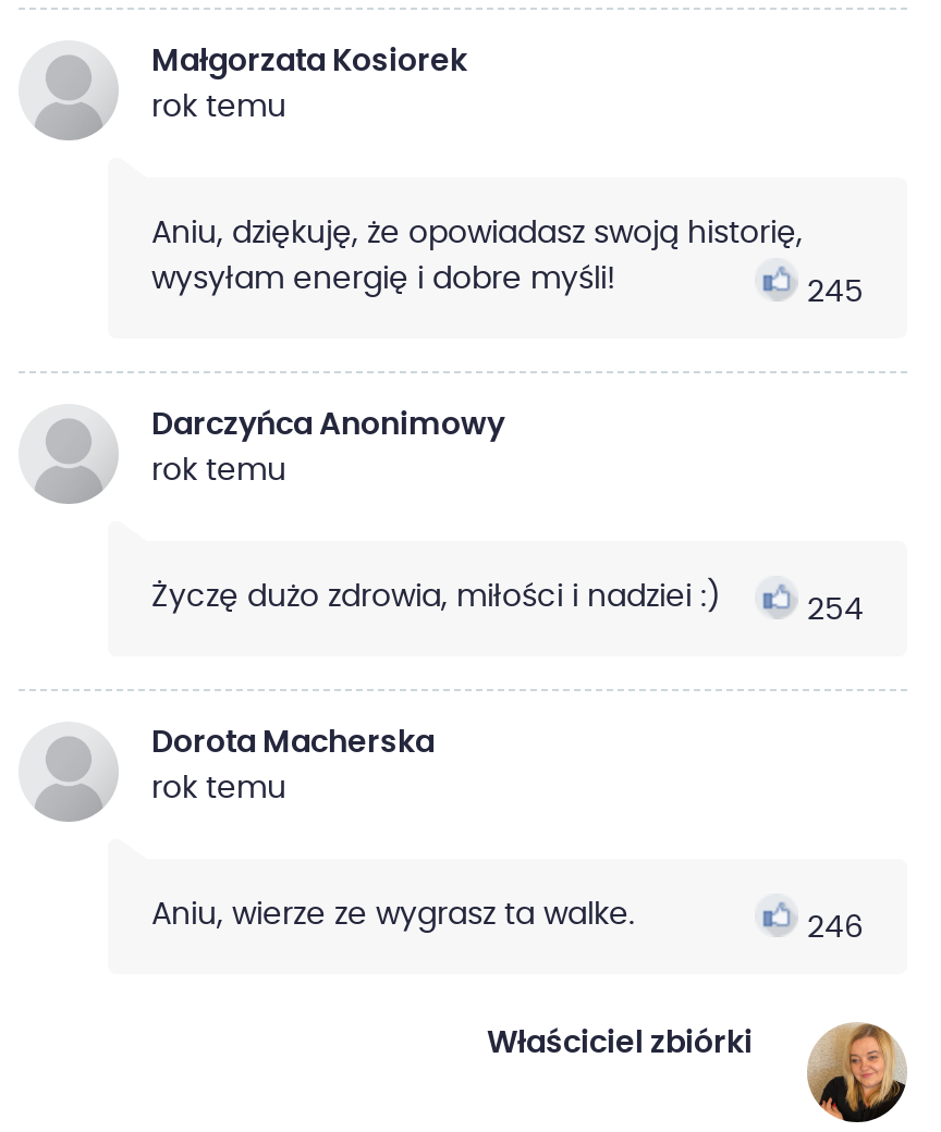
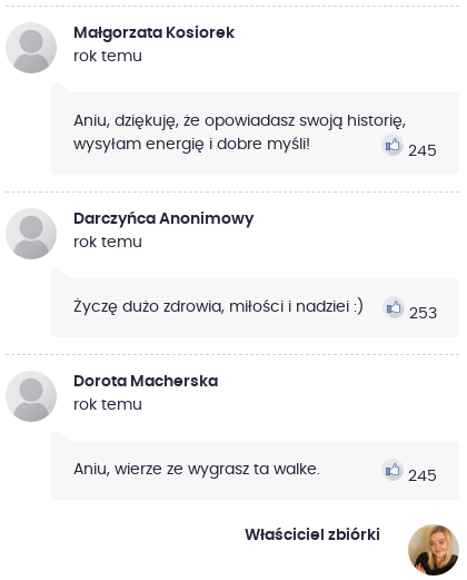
- 254
+ 253

- 246
+ 245
